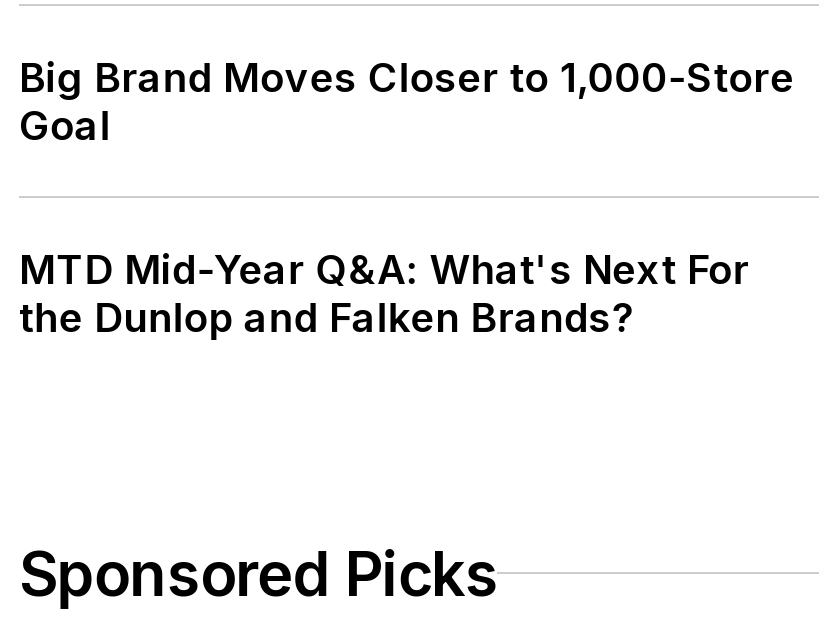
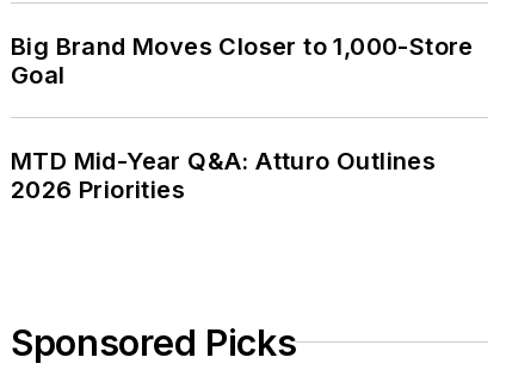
- MTD Mid-Year Q&A: What's Next For
- the Dunlop and Falken Brands?
+ MTD Mid-Year Q&A: Atturo Outlines
+ 2026 Priorities
